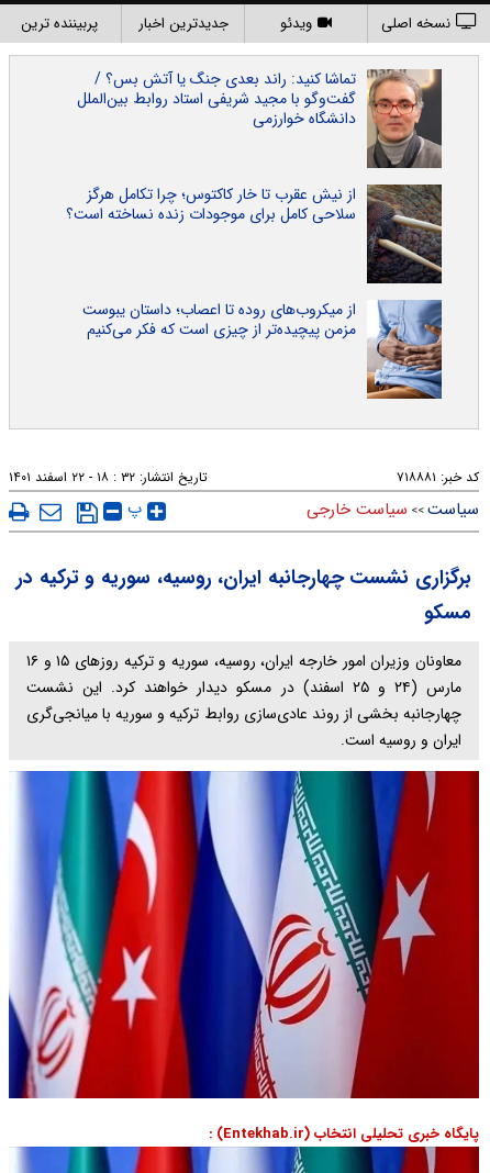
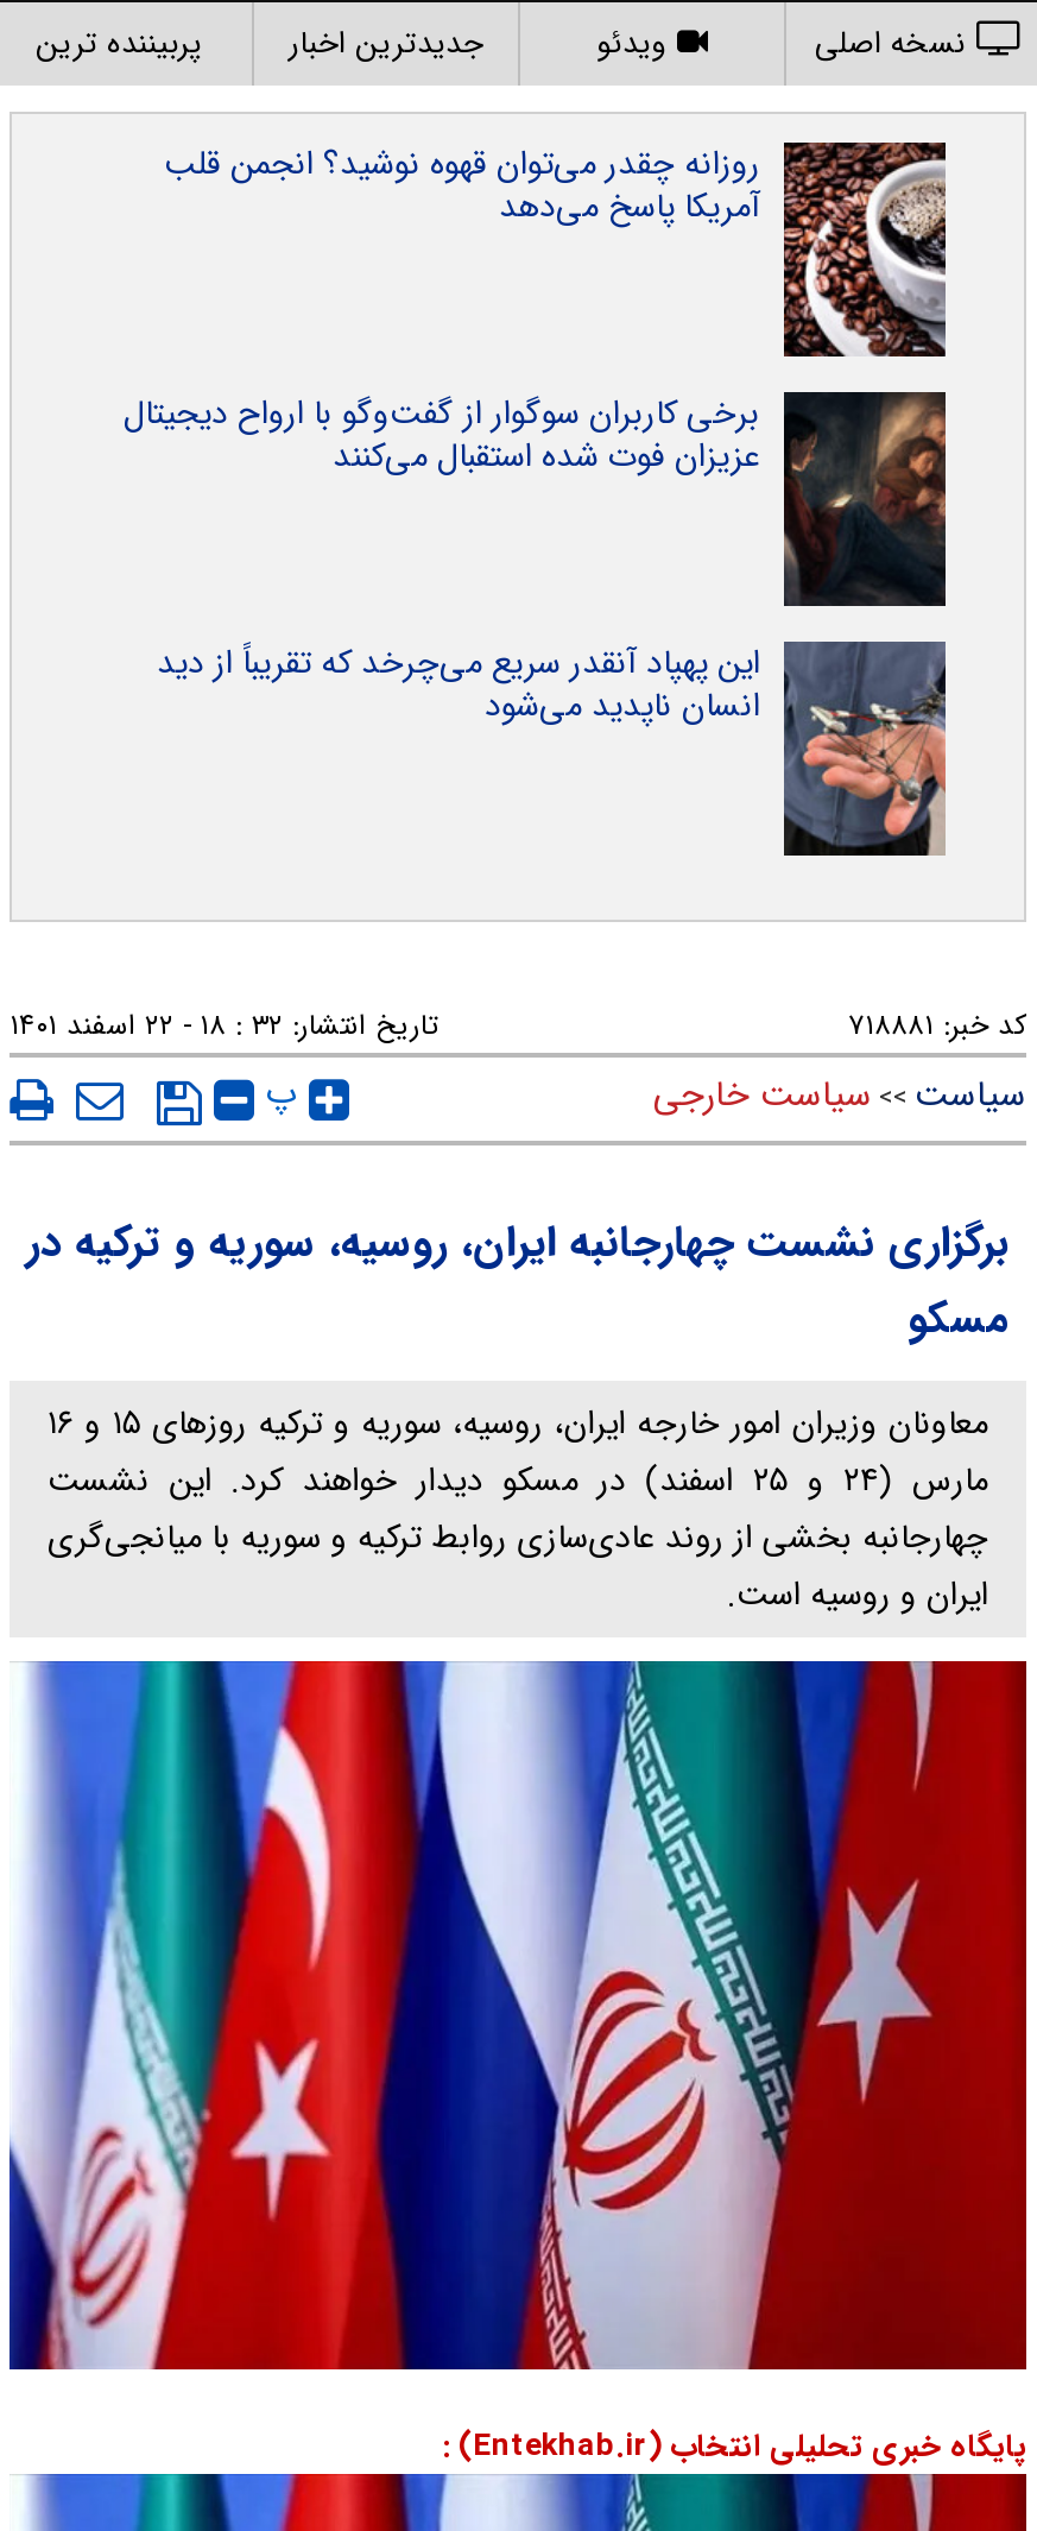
- [image]
- تماشا کنید: راند بعدی جنگ یا آتش بس؟ /
- گفت‌و‌گو با مجید شریفی استاد روابط بین‌الملل
- دانشگاه خوارزمی
+ [image]
+ روزانه چقدر می‌توان قهوه نوشید؟ انجمن قلب
+ آمریکا پاسخ می‌دهد

- [image]
- از نیش عقرب تا خار کاکتوس؛ چرا تکامل هرگز
- سلاحی کامل برای موجودات زنده نساخته است؟
+ [image]
+ برخی کاربران سوگوار از گفت‌وگو با ارواح دیجیتال
+ عزیزان فوت شده استقبال می‌کنند

- [image]
- از میکروب‌های روده تا اعصاب؛ داستان یبوست
- مزمن پیچیده‌تر از چیزی است که فکر می‌کنیم
+ [image]
+ این پهپاد آنقدر سریع می‌چرخد که تقریباً از دید
+ انسان ناپدید می‌شود
